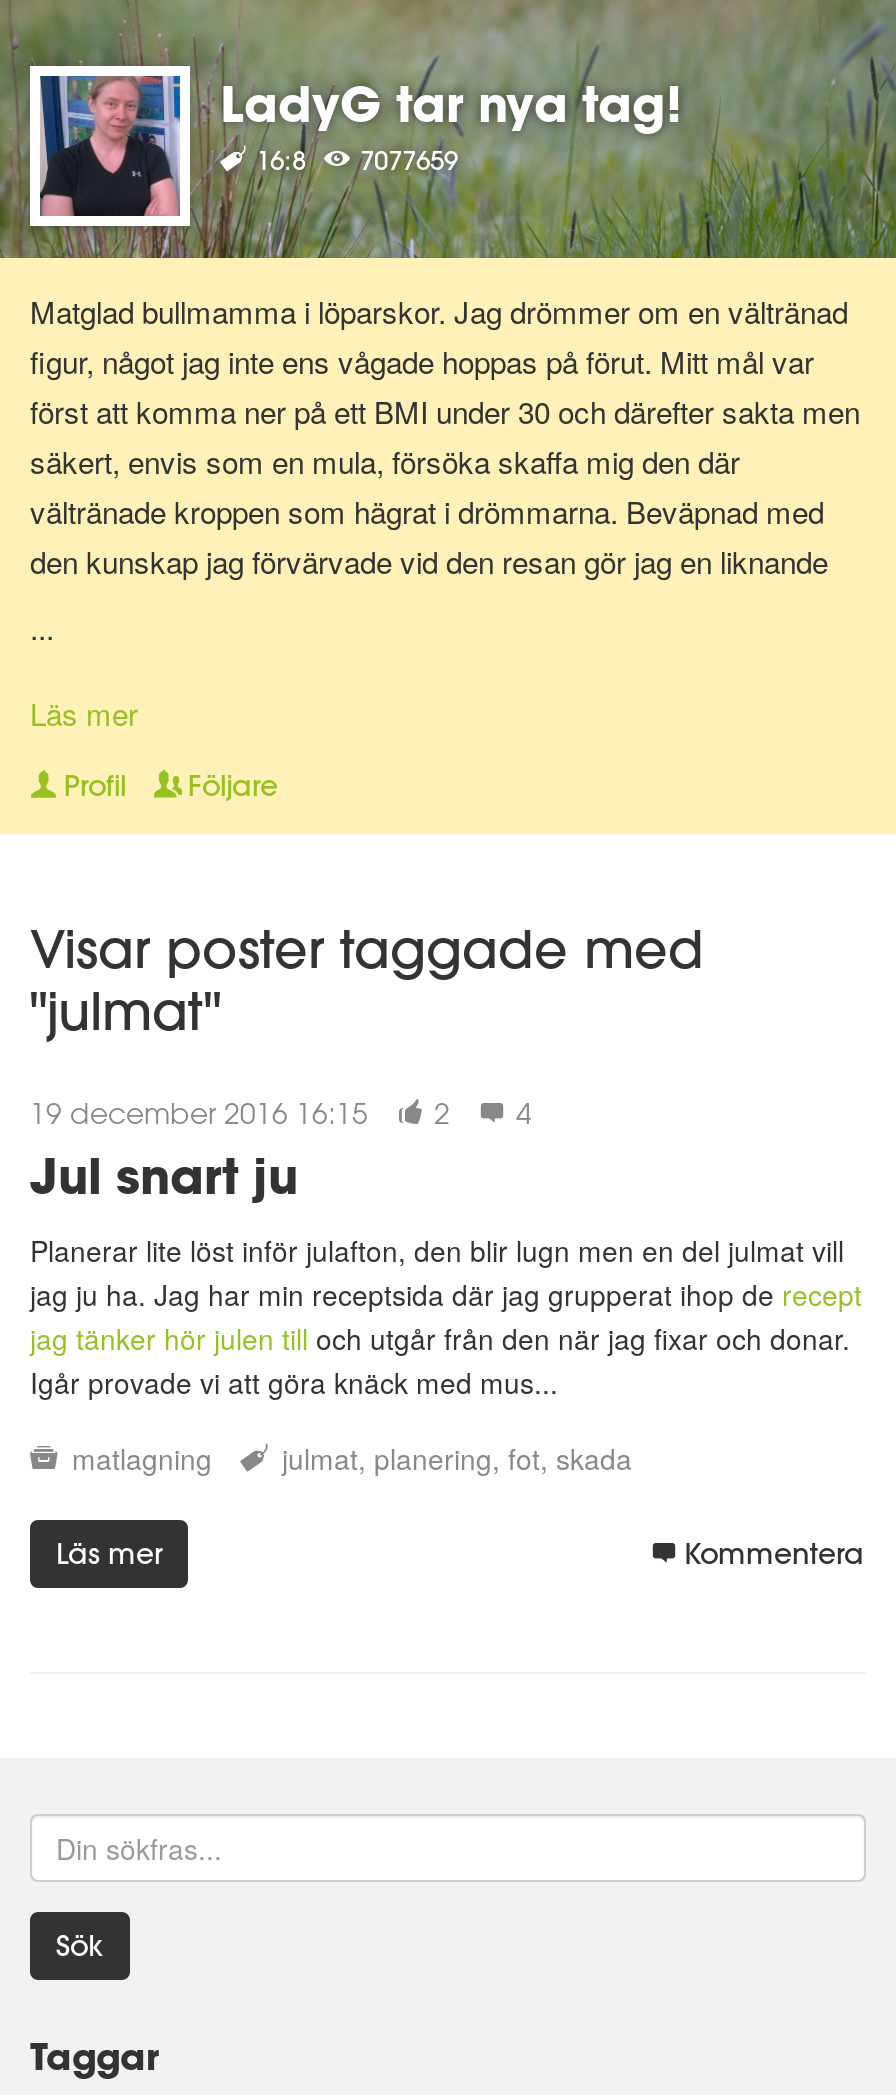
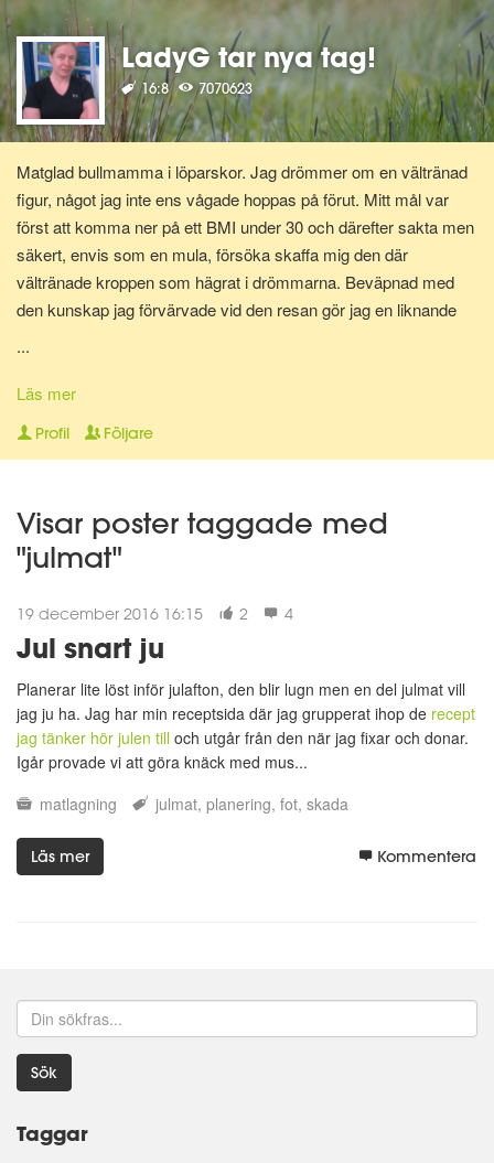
- 16:8 7077659
+ 16:8 7070623
